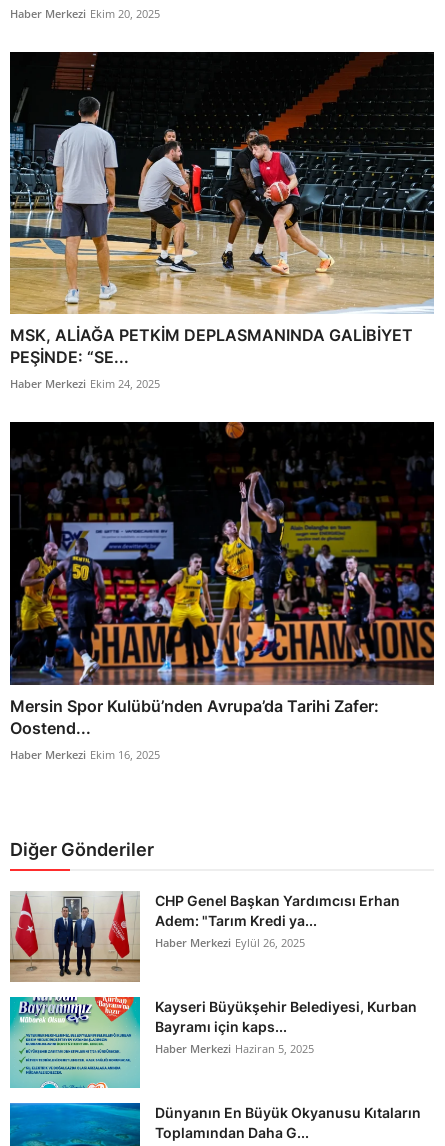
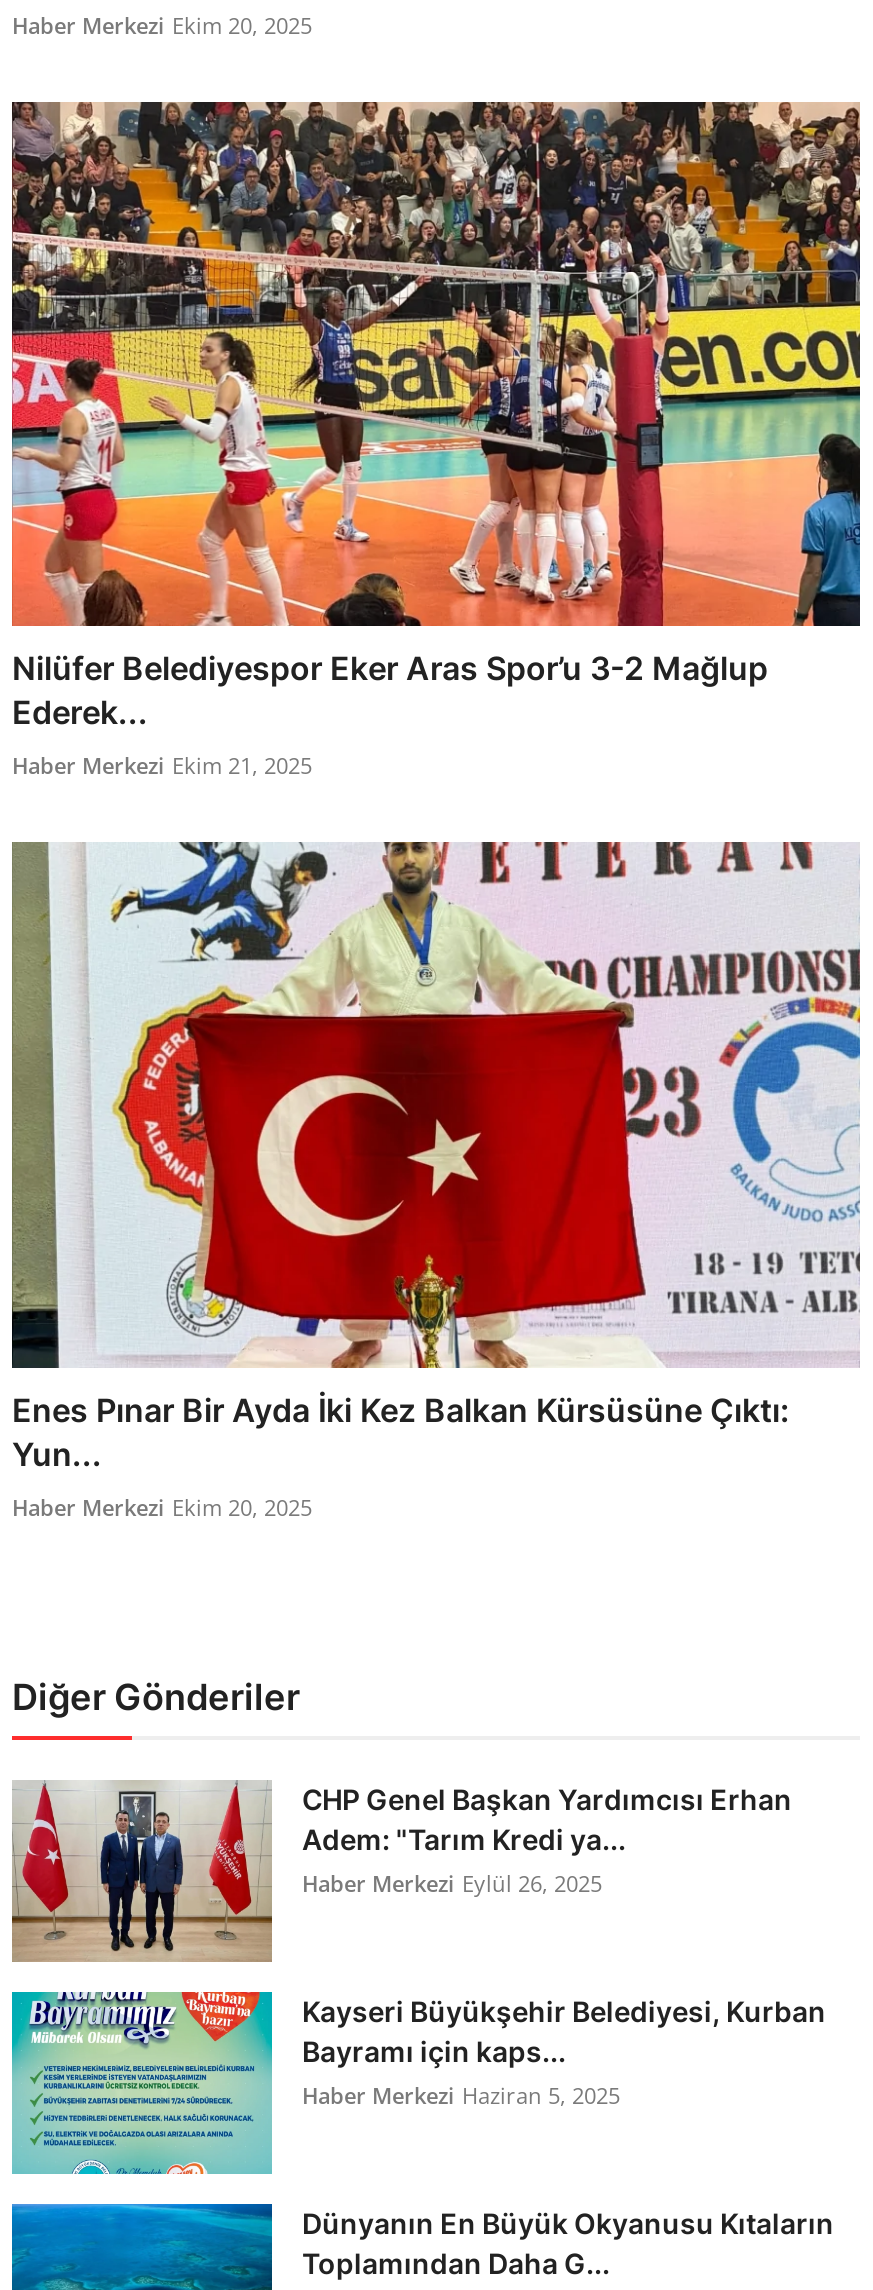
- [image]
- MSK, ALİAĞA PETKİM DEPLASMANINDA GALİBİYET
- PEŞİNDE: “SE...
- Haber Merkezi Ekim 24, 2025
+ [image]
+ Nilüfer Belediyespor Eker Aras Spor’u 3-2 Mağlup
+ Ederek...
+ Haber Merkezi Ekim 21, 2025

- [image]
- Mersin Spor Kulübü’nden Avrupa’da Tarihi Zafer:
- Oostend...
- Haber Merkezi Ekim 16, 2025
+ [image]
+ Enes Pınar Bir Ayda İki Kez Balkan Kürsüsüne Çıktı:
+ Yun...
+ Haber Merkezi Ekim 20, 2025
